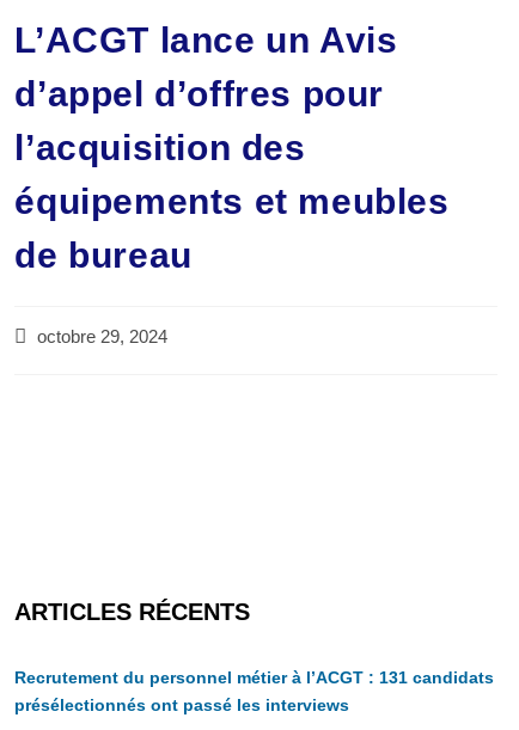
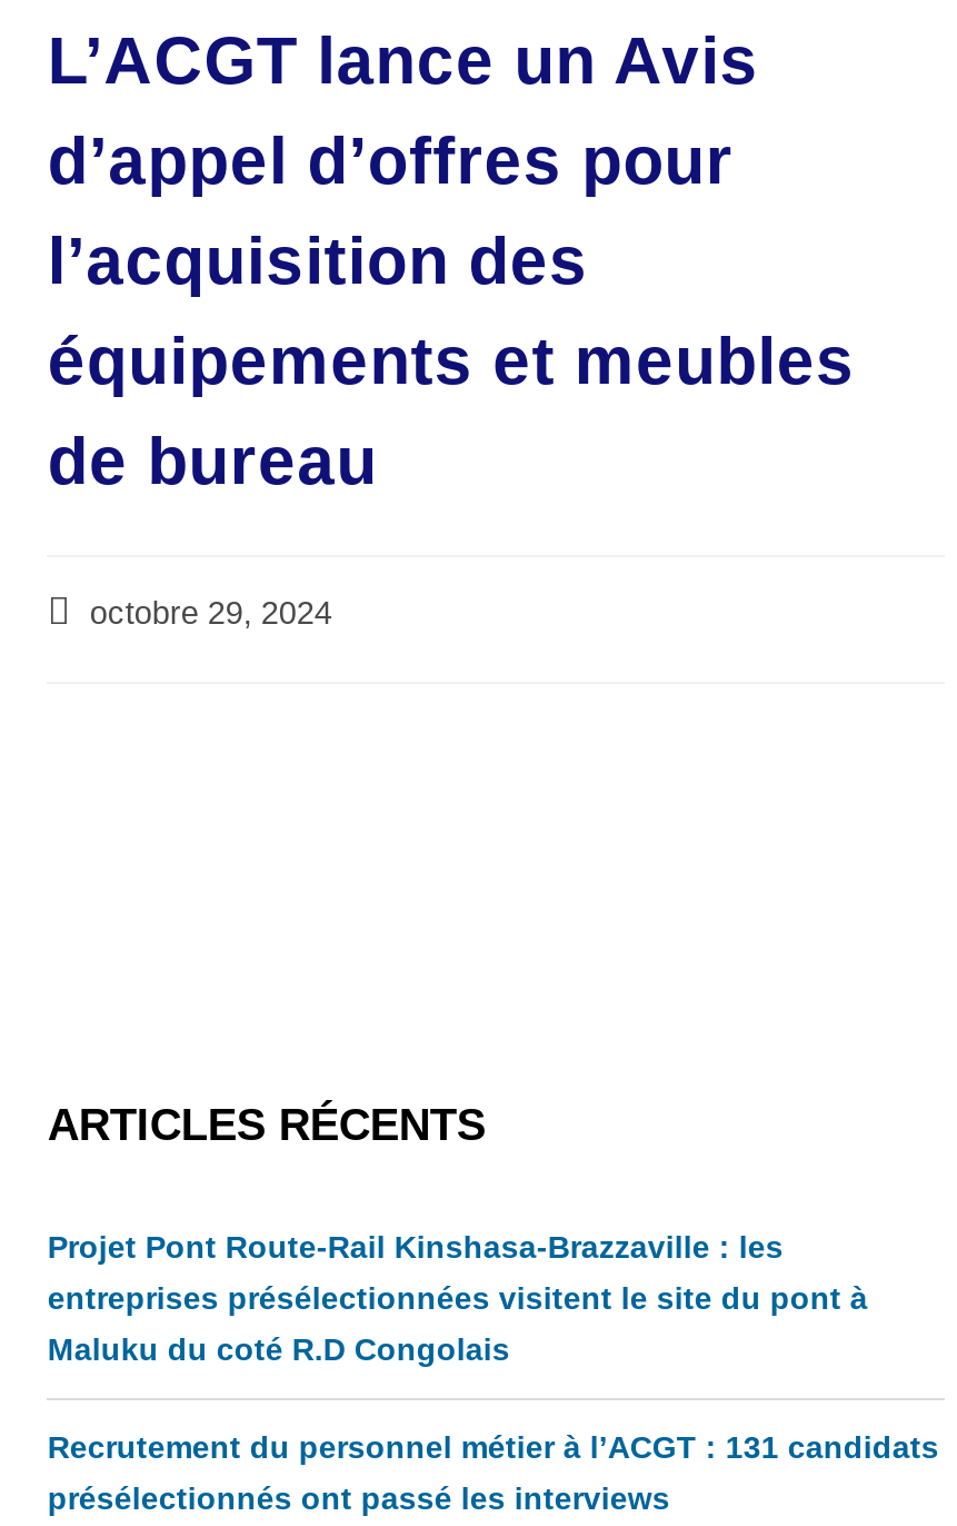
+ Projet Pont Route-Rail Kinshasa-Brazzaville : les
+ entreprises présélectionnées visitent le site du pont à
+ Maluku du coté R.D Congolais
